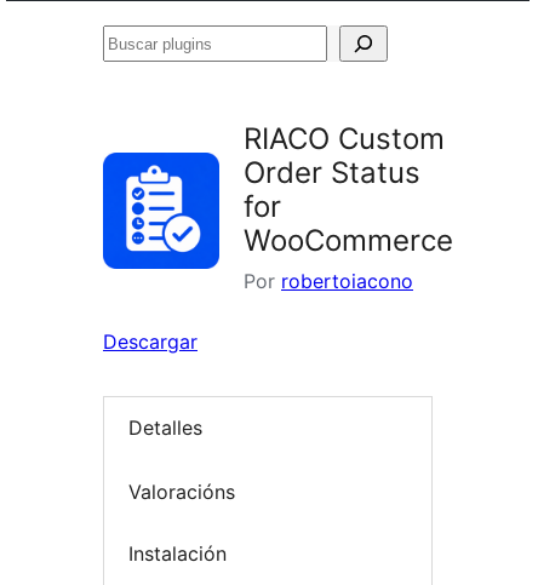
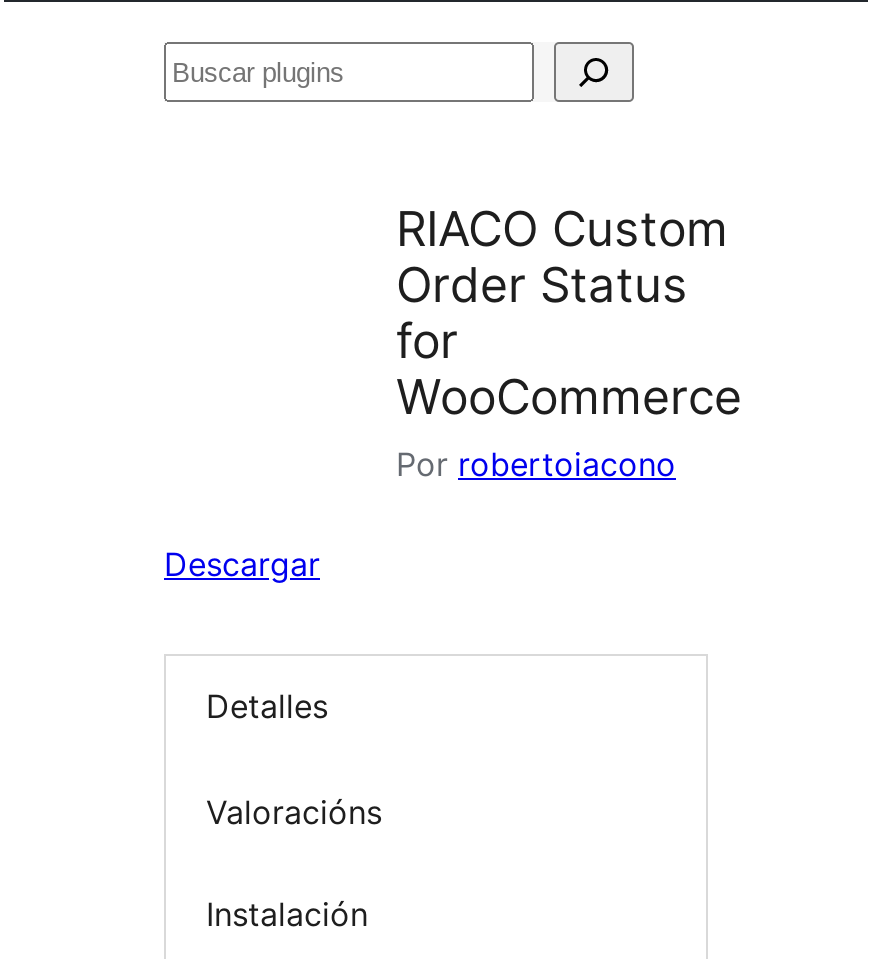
- [image]
